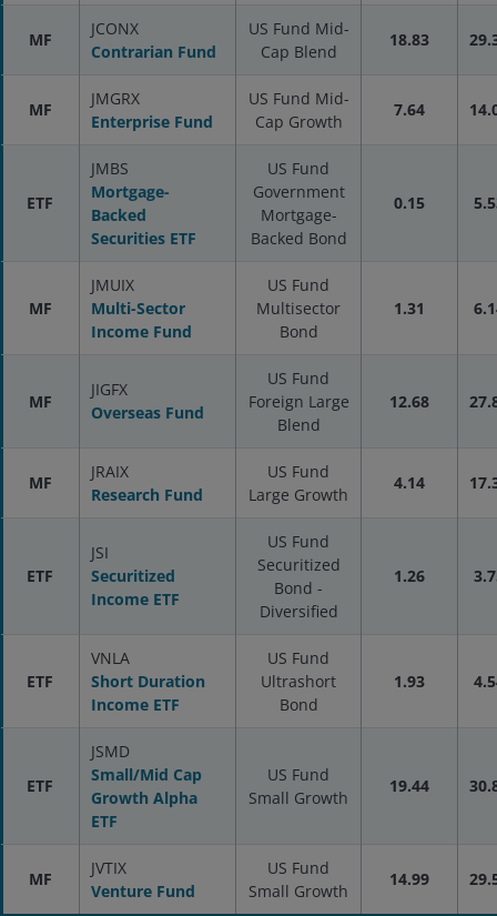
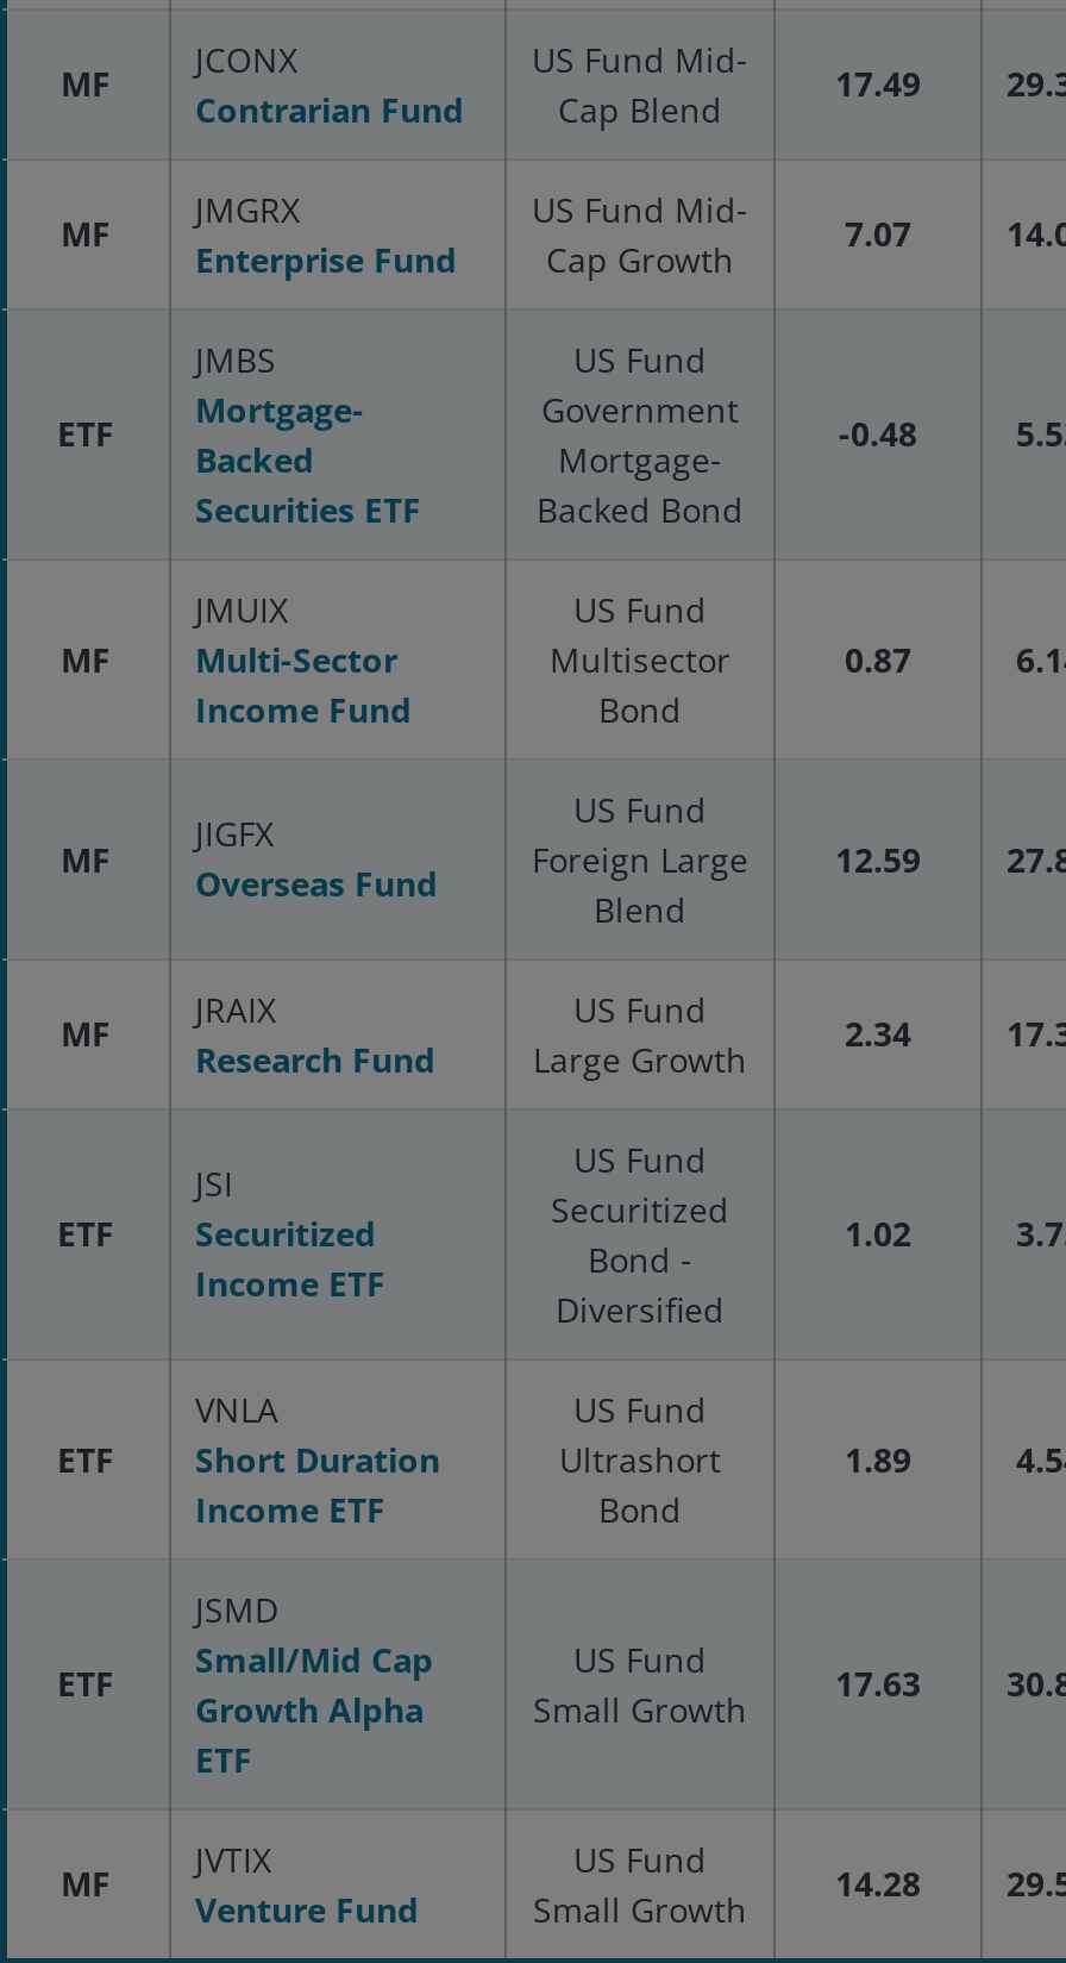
- 18.83
+ 17.49

- 7.64
+ 7.07

- 0.15
+ -0.48

- 1.31
+ 0.87

- 12.68
+ 12.59

- 4.14
+ 2.34

- 1.26
+ 1.02

- 1.93
+ 1.89

- 19.44
+ 17.63

- 14.99
+ 14.28
